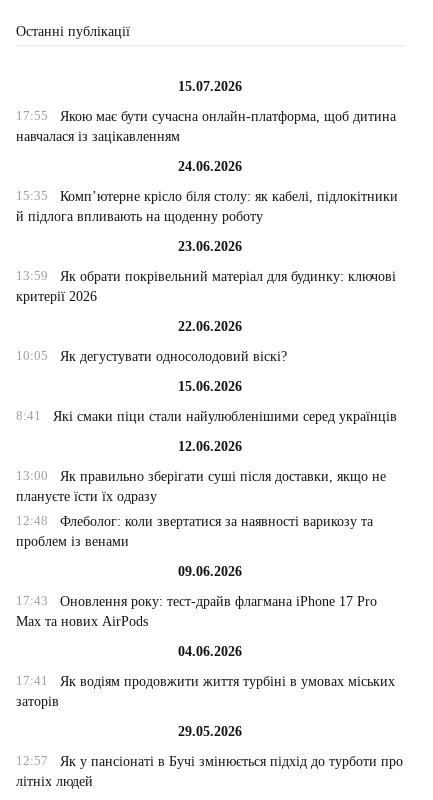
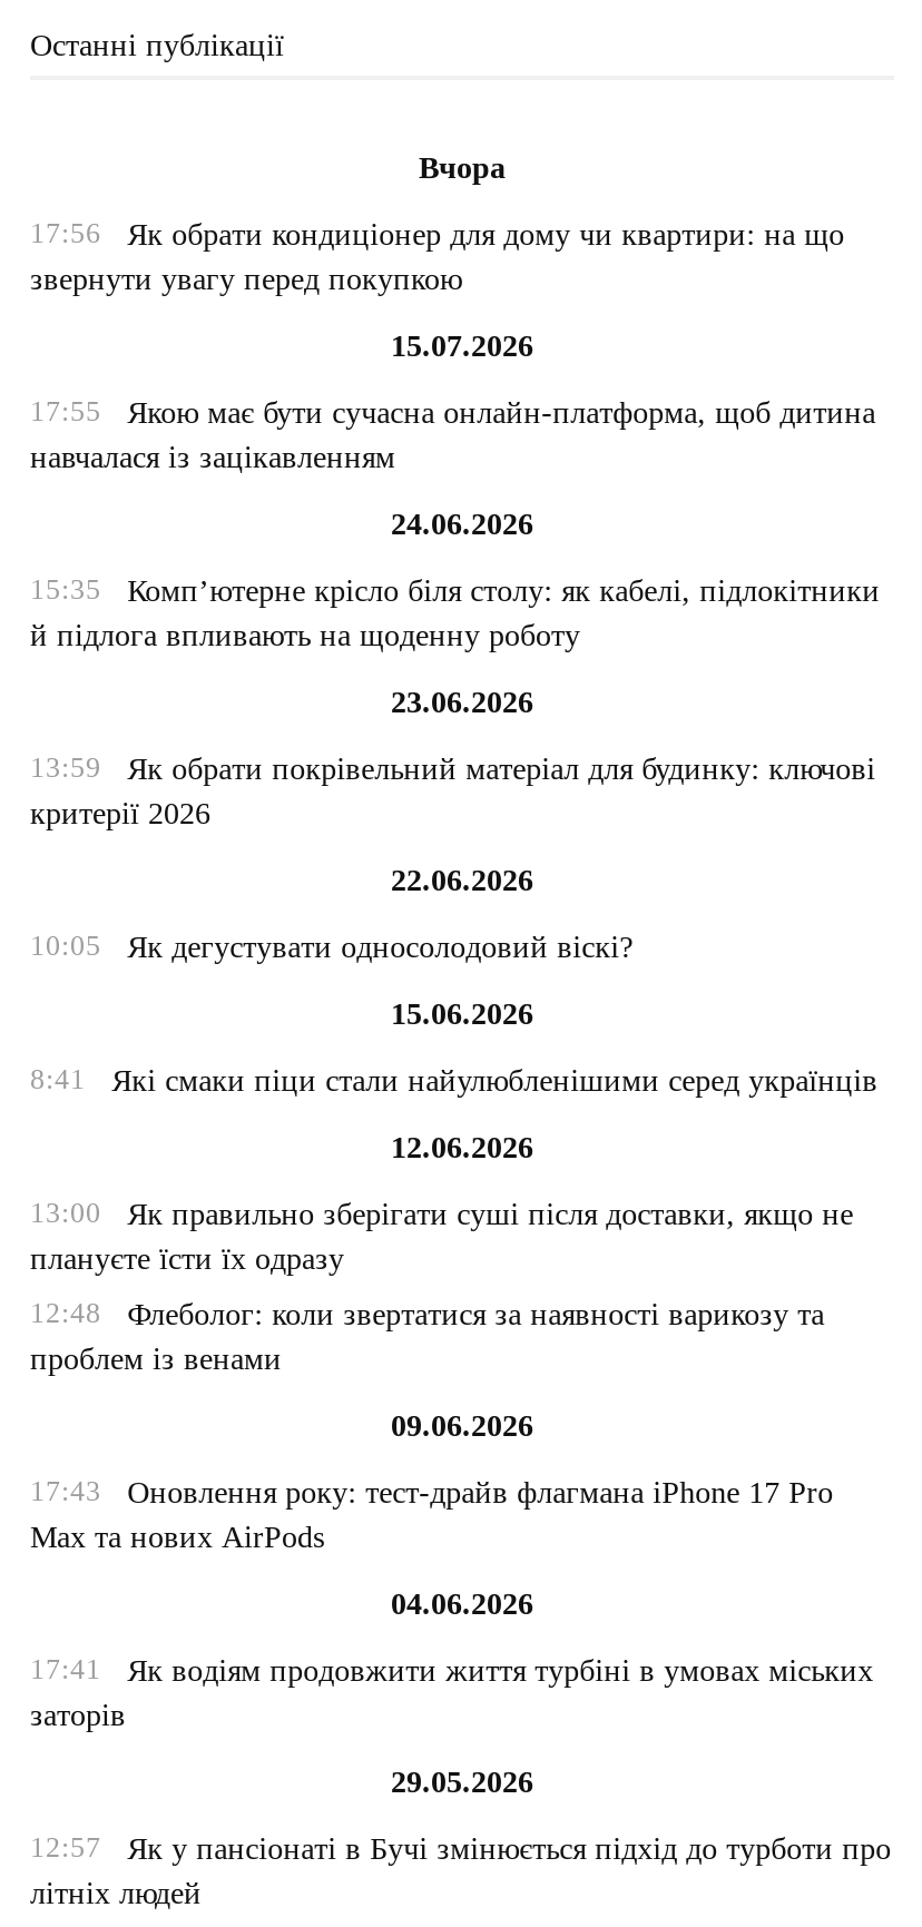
+ Вчора
+ 17:56
+ Як обрати кондиціонер для дому чи квартири: на що
+ звернути увагу перед покупкою
